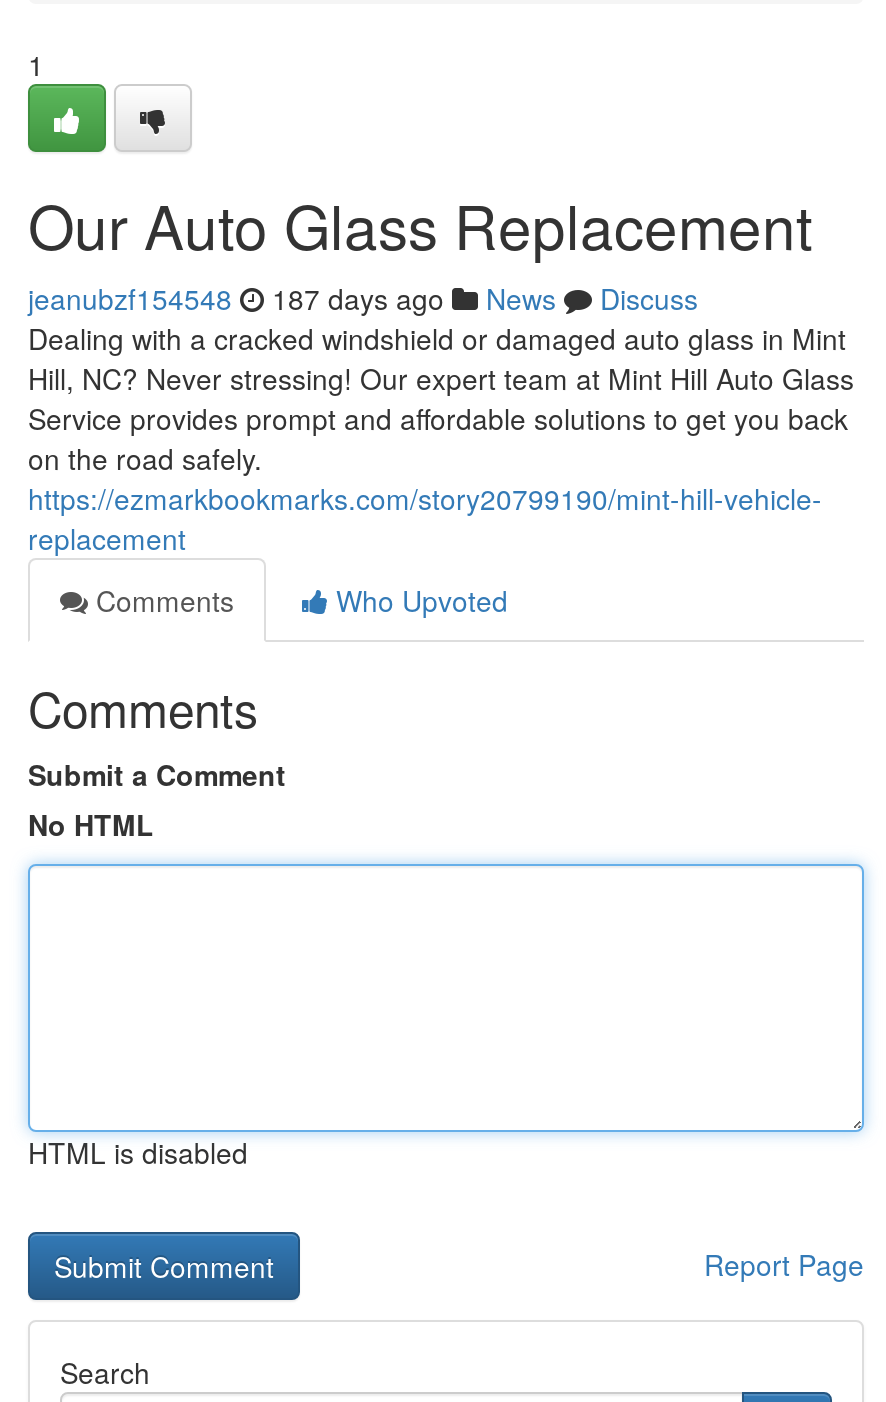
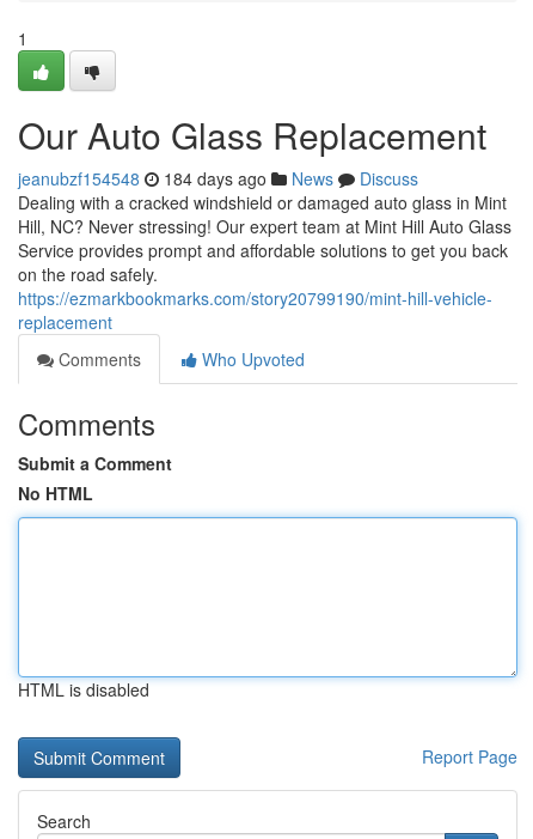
- jeanubzf154548 187 days ago News Discuss
+ jeanubzf154548 184 days ago News Discuss
